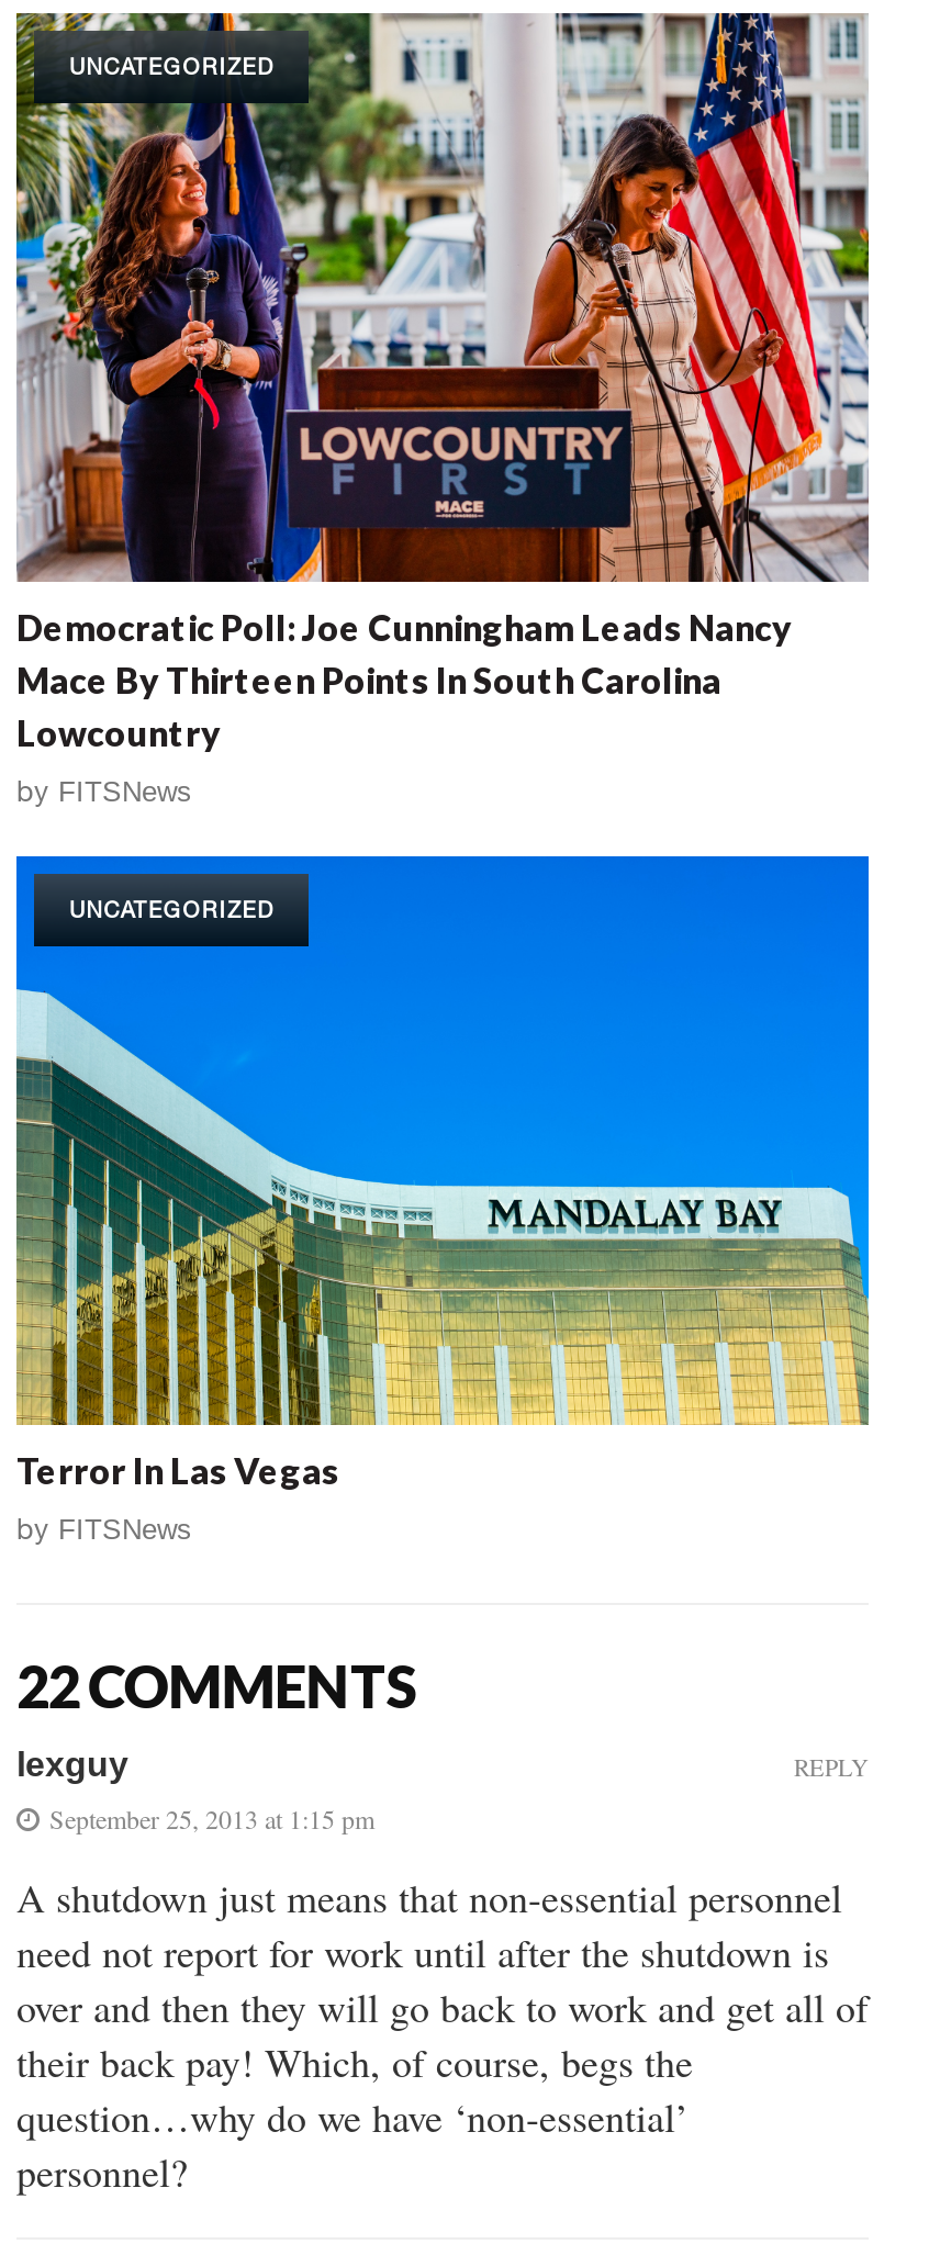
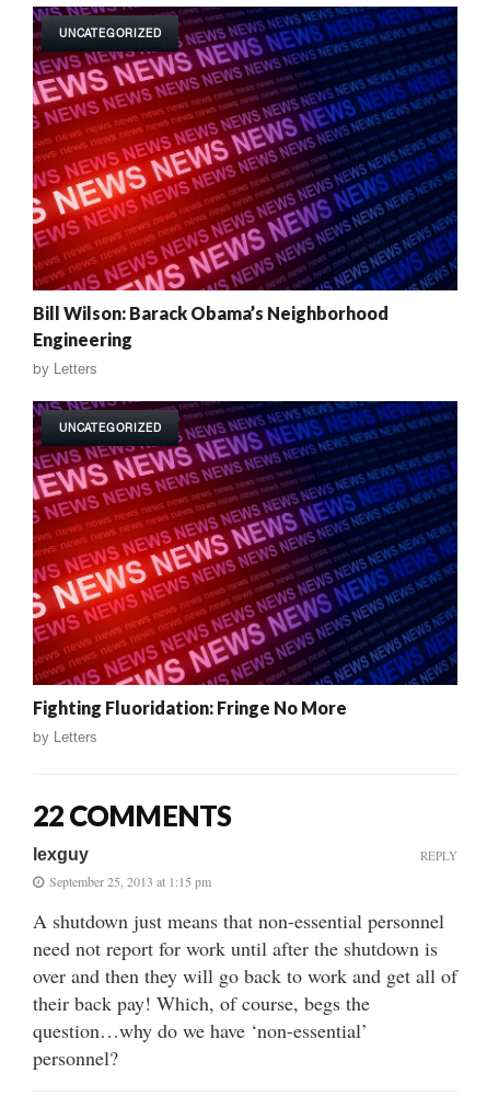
- [image]
- Democratic Poll: Joe Cunningham Leads Nancy
- Mace By Thirteen Points In South Carolina
- Lowcountry
+ [image]
+ Bill Wilson: Barack Obama’s Neighborhood
+ Engineering

- by FITSNews
+ by Letters

- [image]
- Terror In Las Vegas
+ [image]
+ Fighting Fluoridation: Fringe No More

- by FITSNews
+ by Letters
